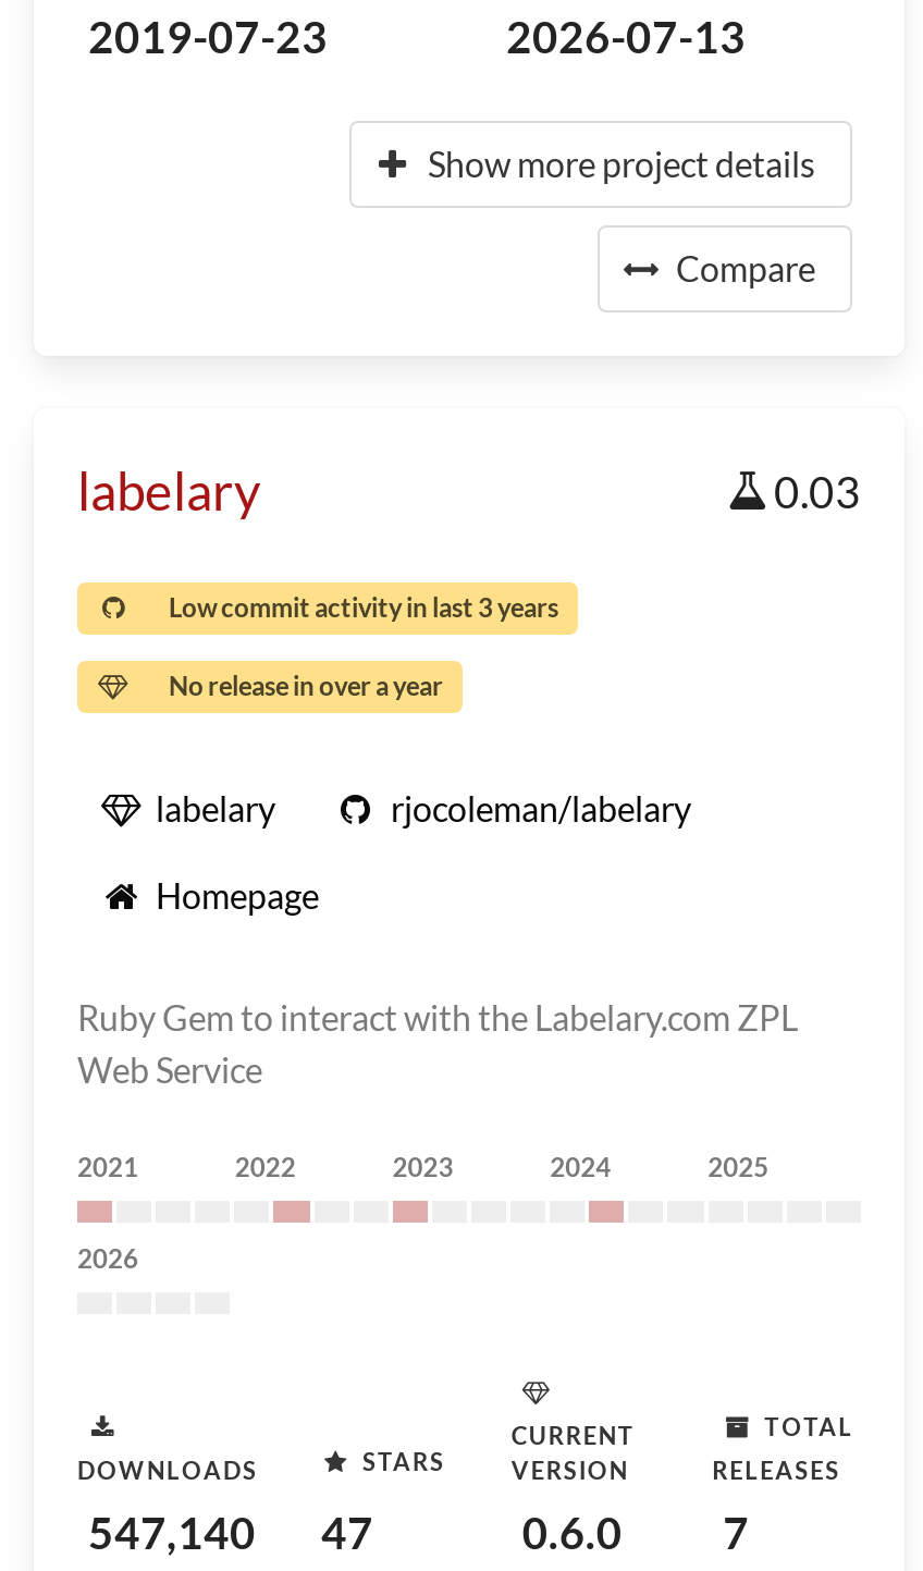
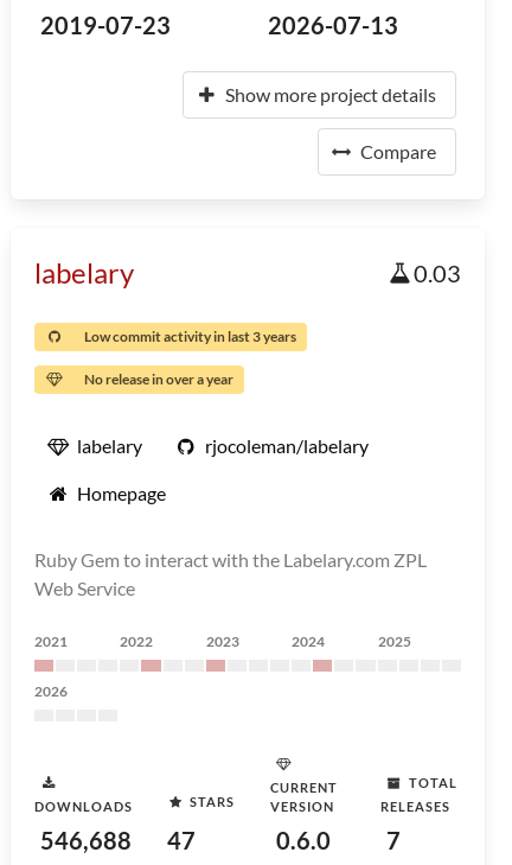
- 547,140 47
+ 546,688 47
